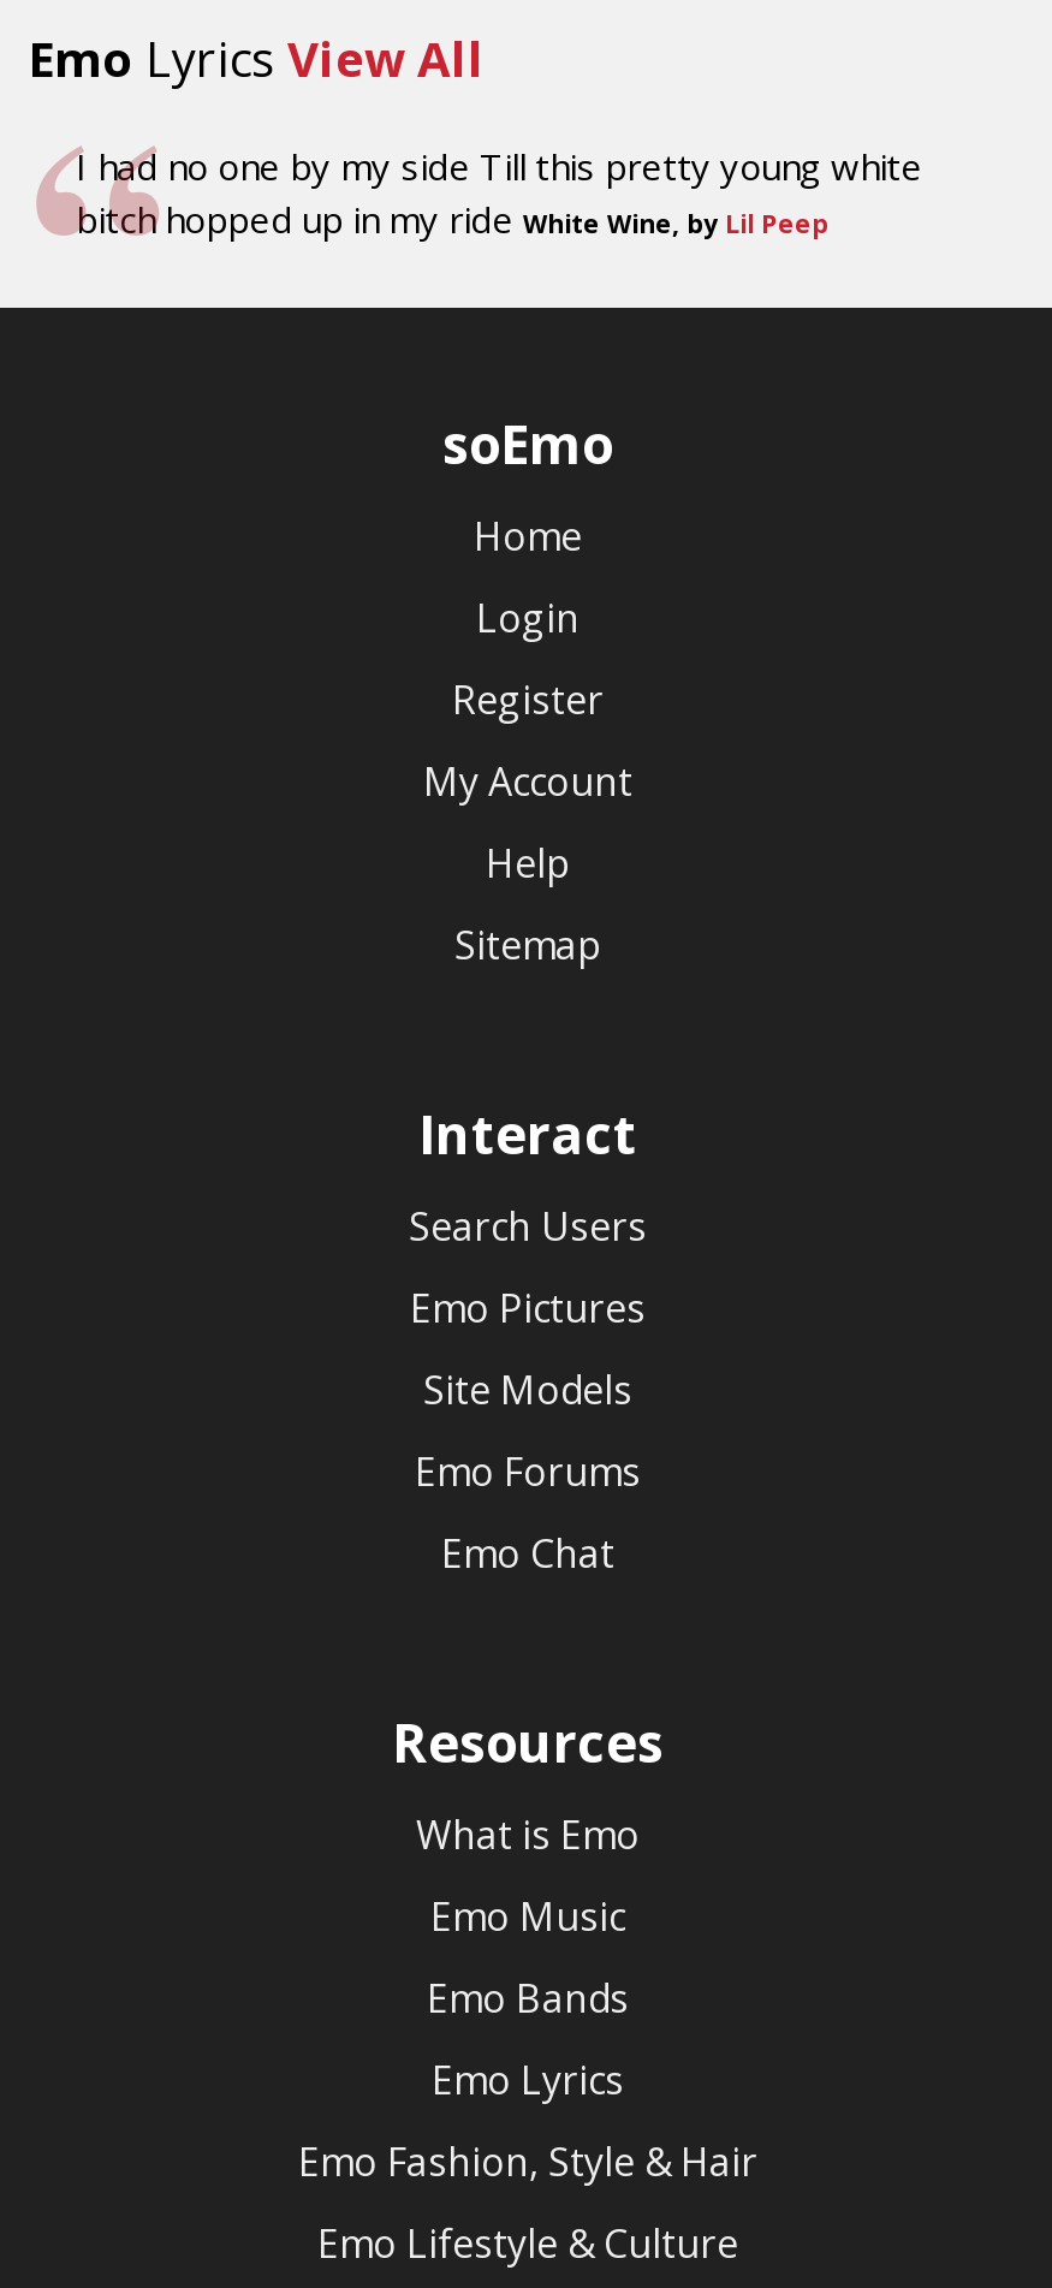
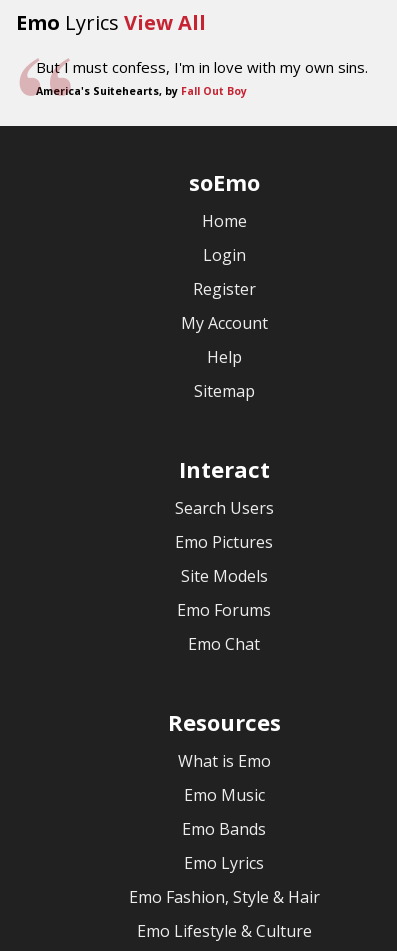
- I had no one by my side Till this pretty young white
- bitch hopped up in my ride White Wine, by Lil Peep
+ But I must confess, I'm in love with my own sins.
+ America's Suitehearts, by Fall Out Boy
